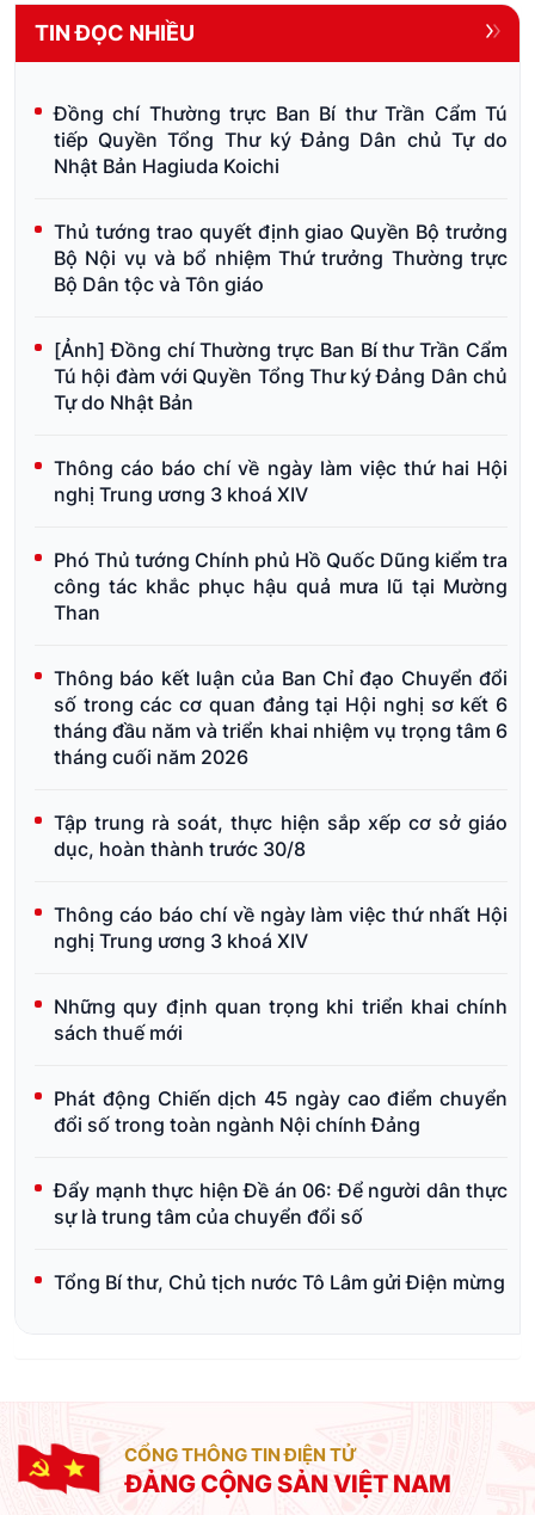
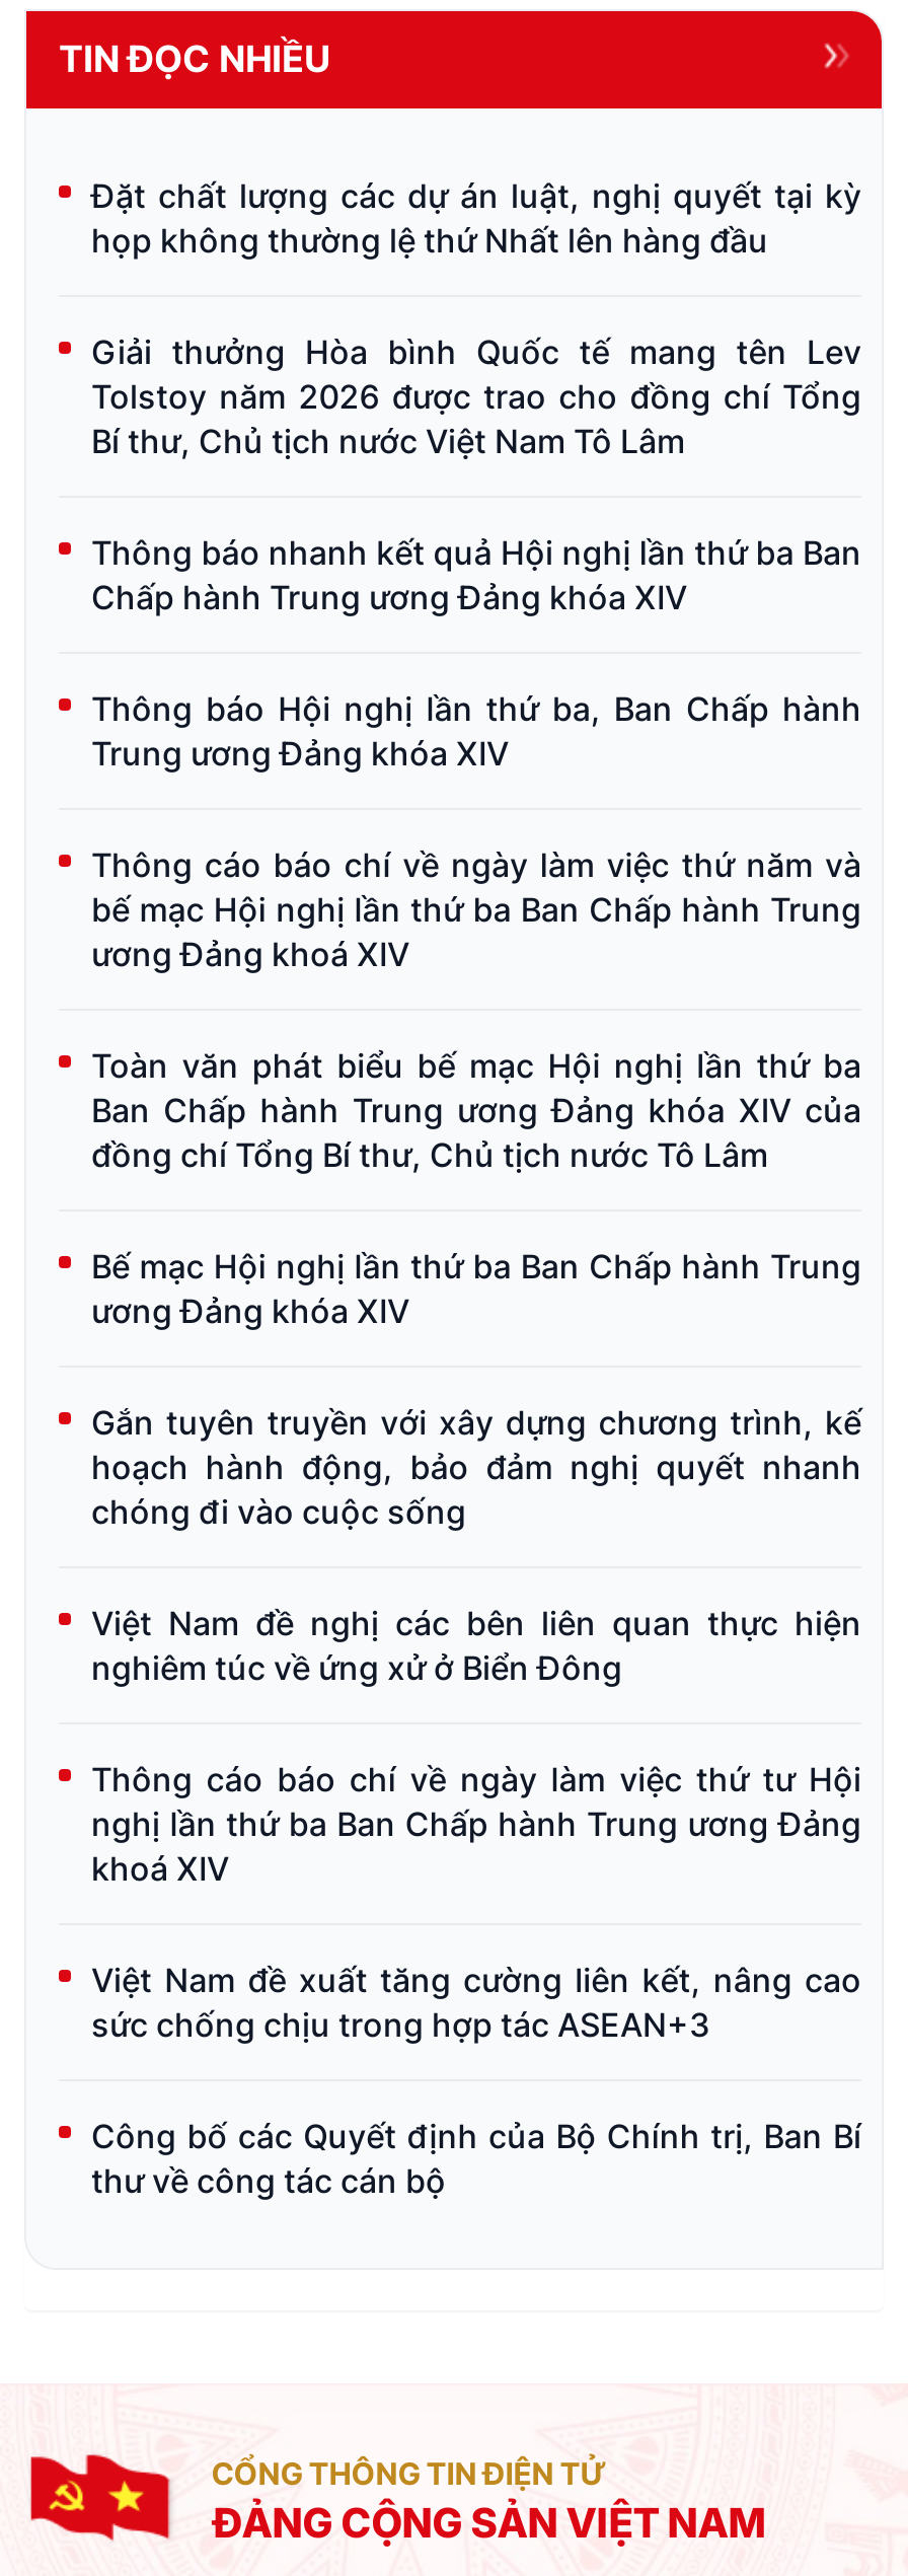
- Đồng chí Thường trực Ban Bí thư Trần Cẩm Tú
- tiếp Quyền Tổng Thư ký Đảng Dân chủ Tự do
- Nhật Bản Hagiuda Koichi
+ Đặt chất lượng các dự án luật, nghị quyết tại kỳ
+ họp không thường lệ thứ Nhất lên hàng đầu

- Thủ tướng trao quyết định giao Quyền Bộ trưởng
- Bộ Nội vụ và bổ nhiệm Thứ trưởng Thường trực
- Bộ Dân tộc và Tôn giáo
+ Giải thưởng Hòa bình Quốc tế mang tên Lev
+ Tolstoy năm 2026 được trao cho đồng chí Tổng
+ Bí thư, Chủ tịch nước Việt Nam Tô Lâm

- [Ảnh] Đồng chí Thường trực Ban Bí thư Trần Cẩm
- Tú hội đàm với Quyền Tổng Thư ký Đảng Dân chủ
- Tự do Nhật Bản
+ Thông báo nhanh kết quả Hội nghị lần thứ ba Ban
+ Chấp hành Trung ương Đảng khóa XIV

- Thông cáo báo chí về ngày làm việc thứ hai Hội
- nghị Trung ương 3 khoá XIV
+ Thông báo Hội nghị lần thứ ba, Ban Chấp hành
+ Trung ương Đảng khóa XIV

- Phó Thủ tướng Chính phủ Hồ Quốc Dũng kiểm tra
- công tác khắc phục hậu quả mưa lũ tại Mường
- Than
+ Thông cáo báo chí về ngày làm việc thứ năm và
+ bế mạc Hội nghị lần thứ ba Ban Chấp hành Trung
+ ương Đảng khoá XIV

- Thông báo kết luận của Ban Chỉ đạo Chuyển đổi
- số trong các cơ quan đảng tại Hội nghị sơ kết 6
- tháng đầu năm và triển khai nhiệm vụ trọng tâm 6
- tháng cuối năm 2026
+ Toàn văn phát biểu bế mạc Hội nghị lần thứ ba
+ Ban Chấp hành Trung ương Đảng khóa XIV của
+ đồng chí Tổng Bí thư, Chủ tịch nước Tô Lâm

- Tập trung rà soát, thực hiện sắp xếp cơ sở giáo
- dục, hoàn thành trước 30/8
+ Bế mạc Hội nghị lần thứ ba Ban Chấp hành Trung
+ ương Đảng khóa XIV

- Thông cáo báo chí về ngày làm việc thứ nhất Hội
- nghị Trung ương 3 khoá XIV
+ Gắn tuyên truyền với xây dựng chương trình, kế
+ hoạch hành động, bảo đảm nghị quyết nhanh
+ chóng đi vào cuộc sống

- Những quy định quan trọng khi triển khai chính
- sách thuế mới
+ Việt Nam đề nghị các bên liên quan thực hiện
+ nghiêm túc về ứng xử ở Biển Đông

- Phát động Chiến dịch 45 ngày cao điểm chuyển
- đổi số trong toàn ngành Nội chính Đảng
+ Thông cáo báo chí về ngày làm việc thứ tư Hội
+ nghị lần thứ ba Ban Chấp hành Trung ương Đảng
+ khoá XIV

- Đẩy mạnh thực hiện Đề án 06: Để người dân thực
- sự là trung tâm của chuyển đổi số
+ Việt Nam đề xuất tăng cường liên kết, nâng cao
+ sức chống chịu trong hợp tác ASEAN+3

- Tổng Bí thư, Chủ tịch nước Tô Lâm gửi Điện mừng
+ Công bố các Quyết định của Bộ Chính trị, Ban Bí
+ thư về công tác cán bộ
